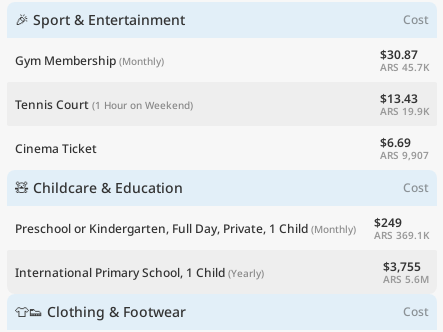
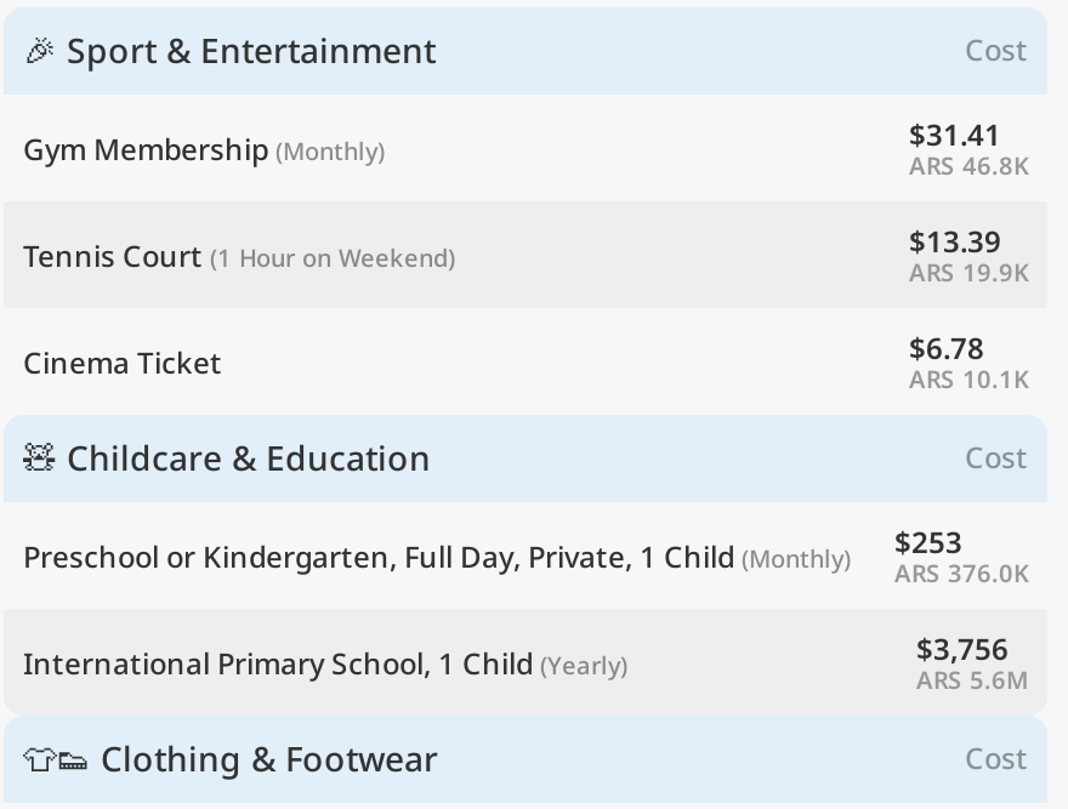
- $30.87
+ $31.41

- ARS 45.7K
+ ARS 46.8K

- $13.43
+ $13.39

- $6.69
+ $6.78

- ARS 9,907
+ ARS 10.1K

- $249
+ $253

- ARS 369.1K
+ ARS 376.0K

- $3,755
+ $3,756
